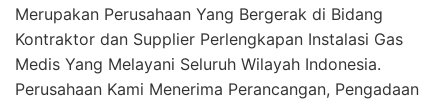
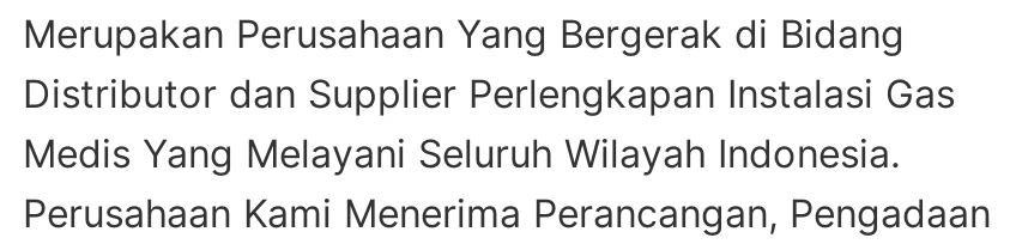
- Kontraktor dan Supplier Perlengkapan Instalasi Gas
+ Distributor dan Supplier Perlengkapan Instalasi Gas
